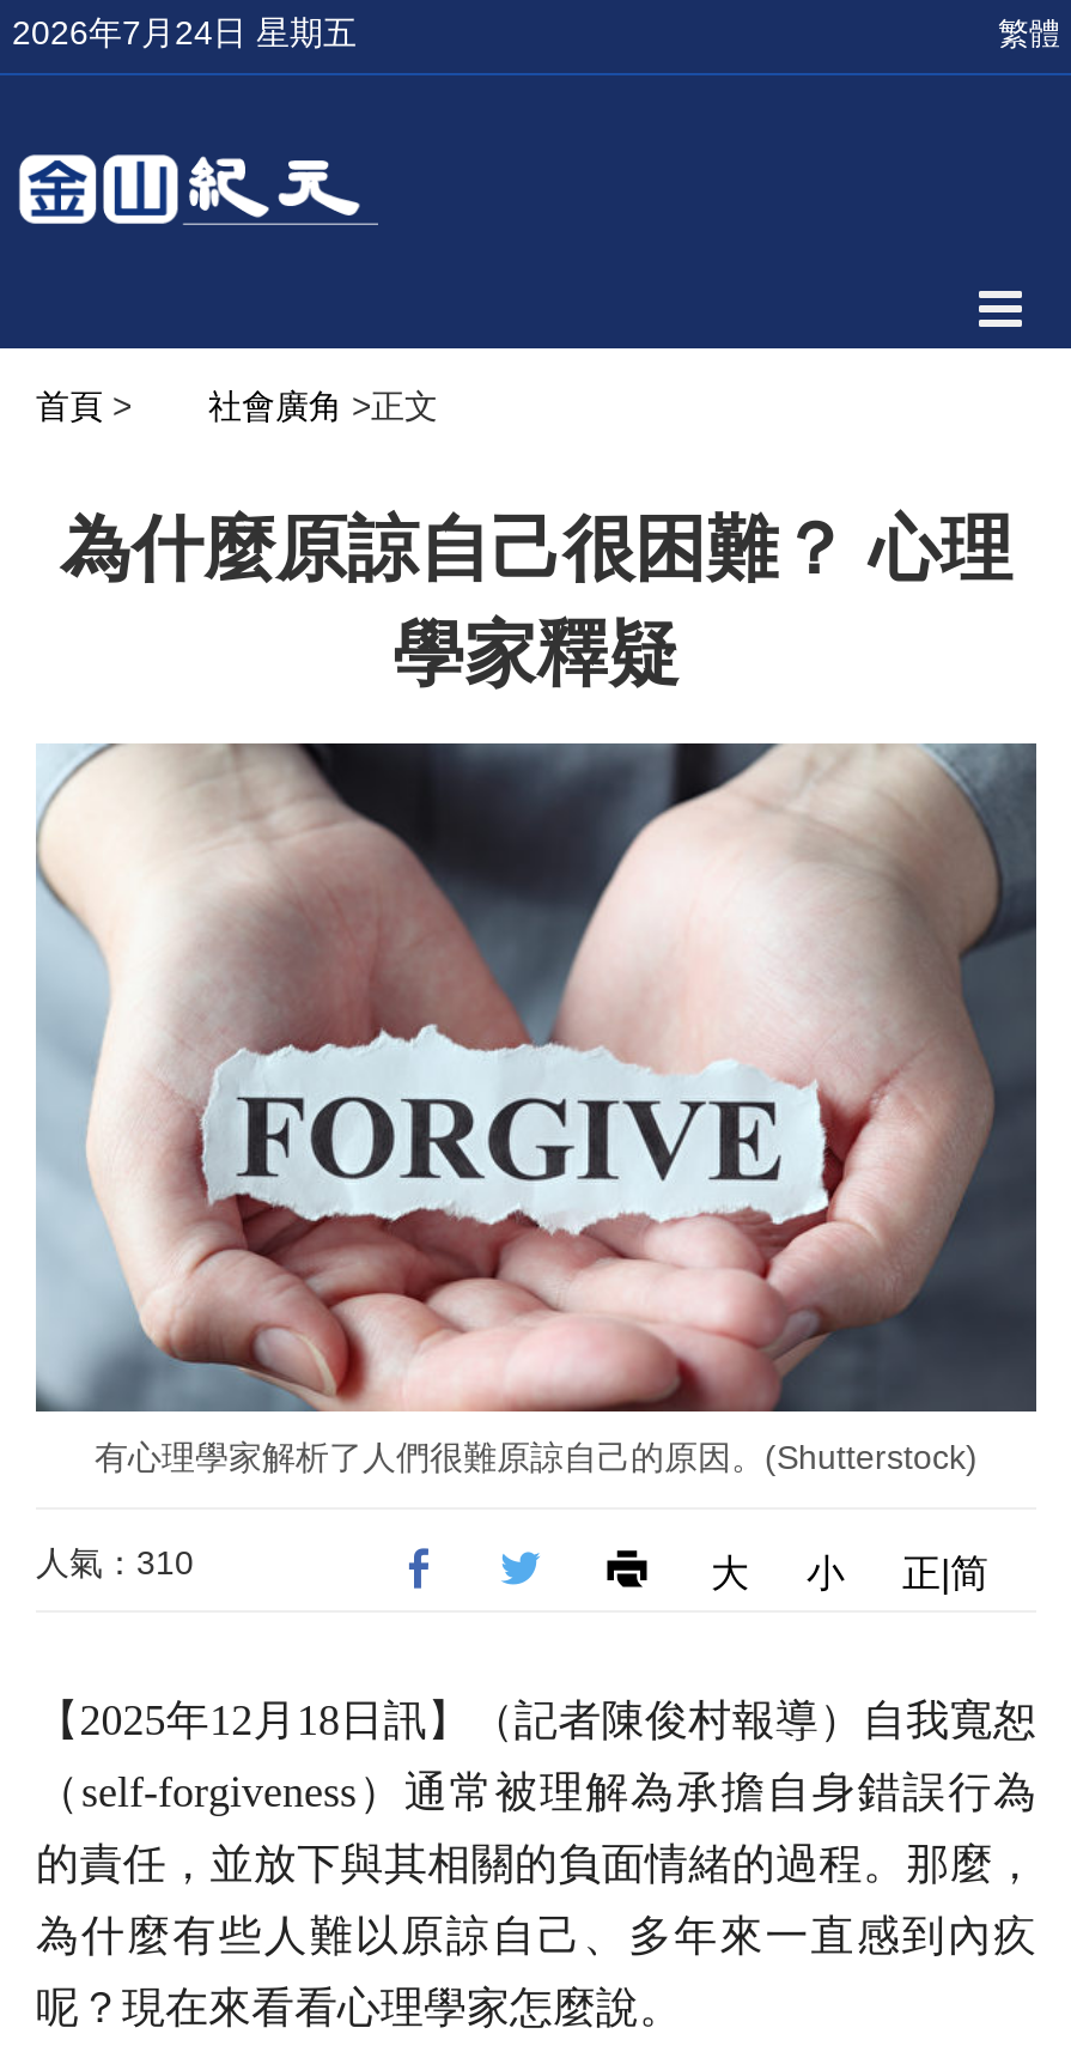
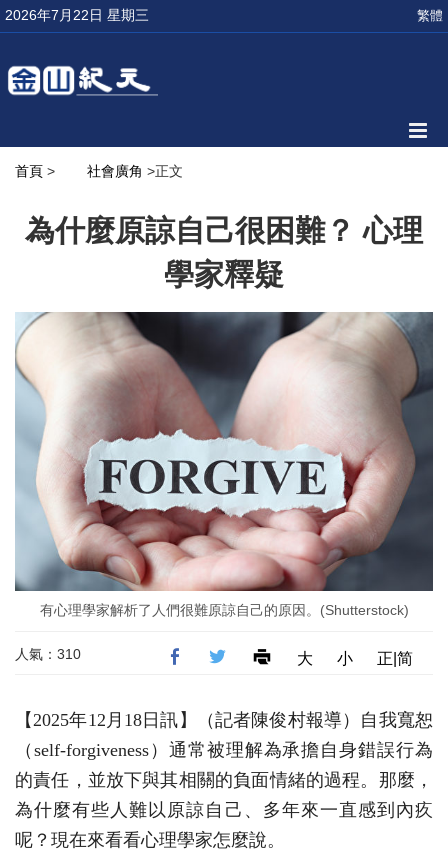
- 2026年7月24日 星期五
+ 2026年7月22日 星期三
